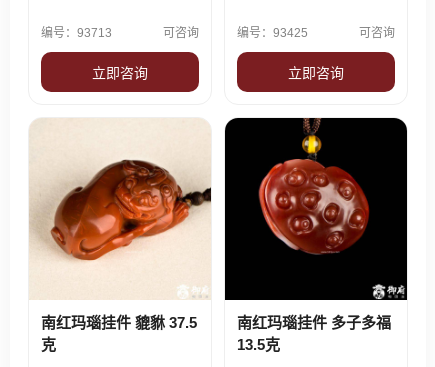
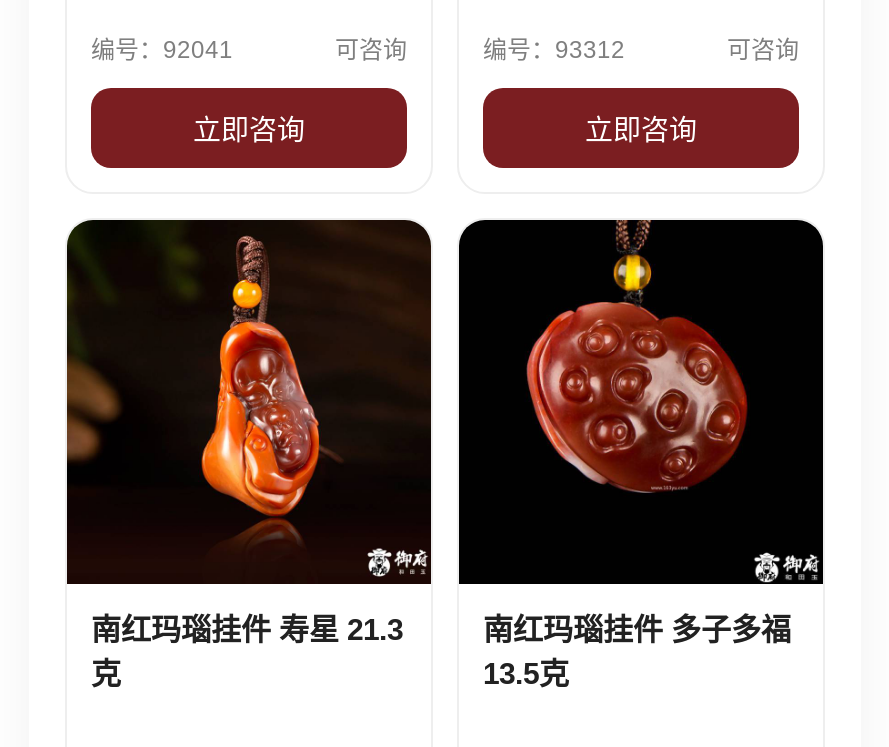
- 编号：93713
+ 编号：92041

- 编号：93425
+ 编号：93312

- [image]
- 南红玛瑙挂件 貔貅 37.5
+ [image]
+ 南红玛瑙挂件 寿星 21.3
